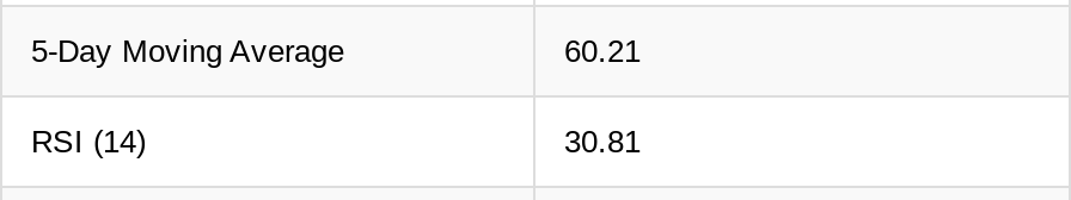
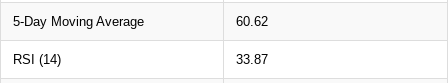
- 60.21
+ 60.62

- 30.81
+ 33.87
